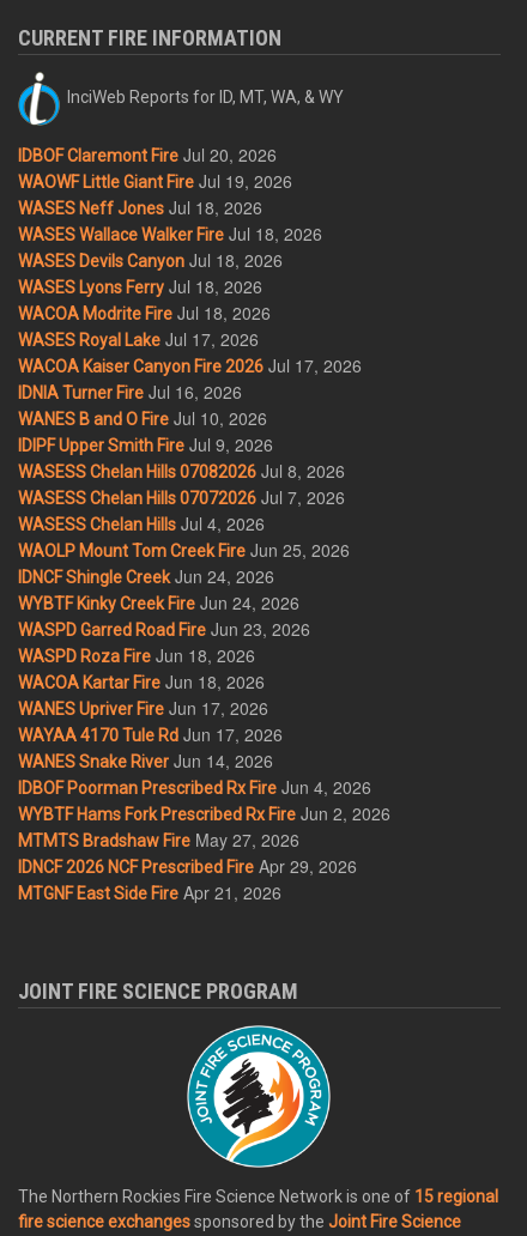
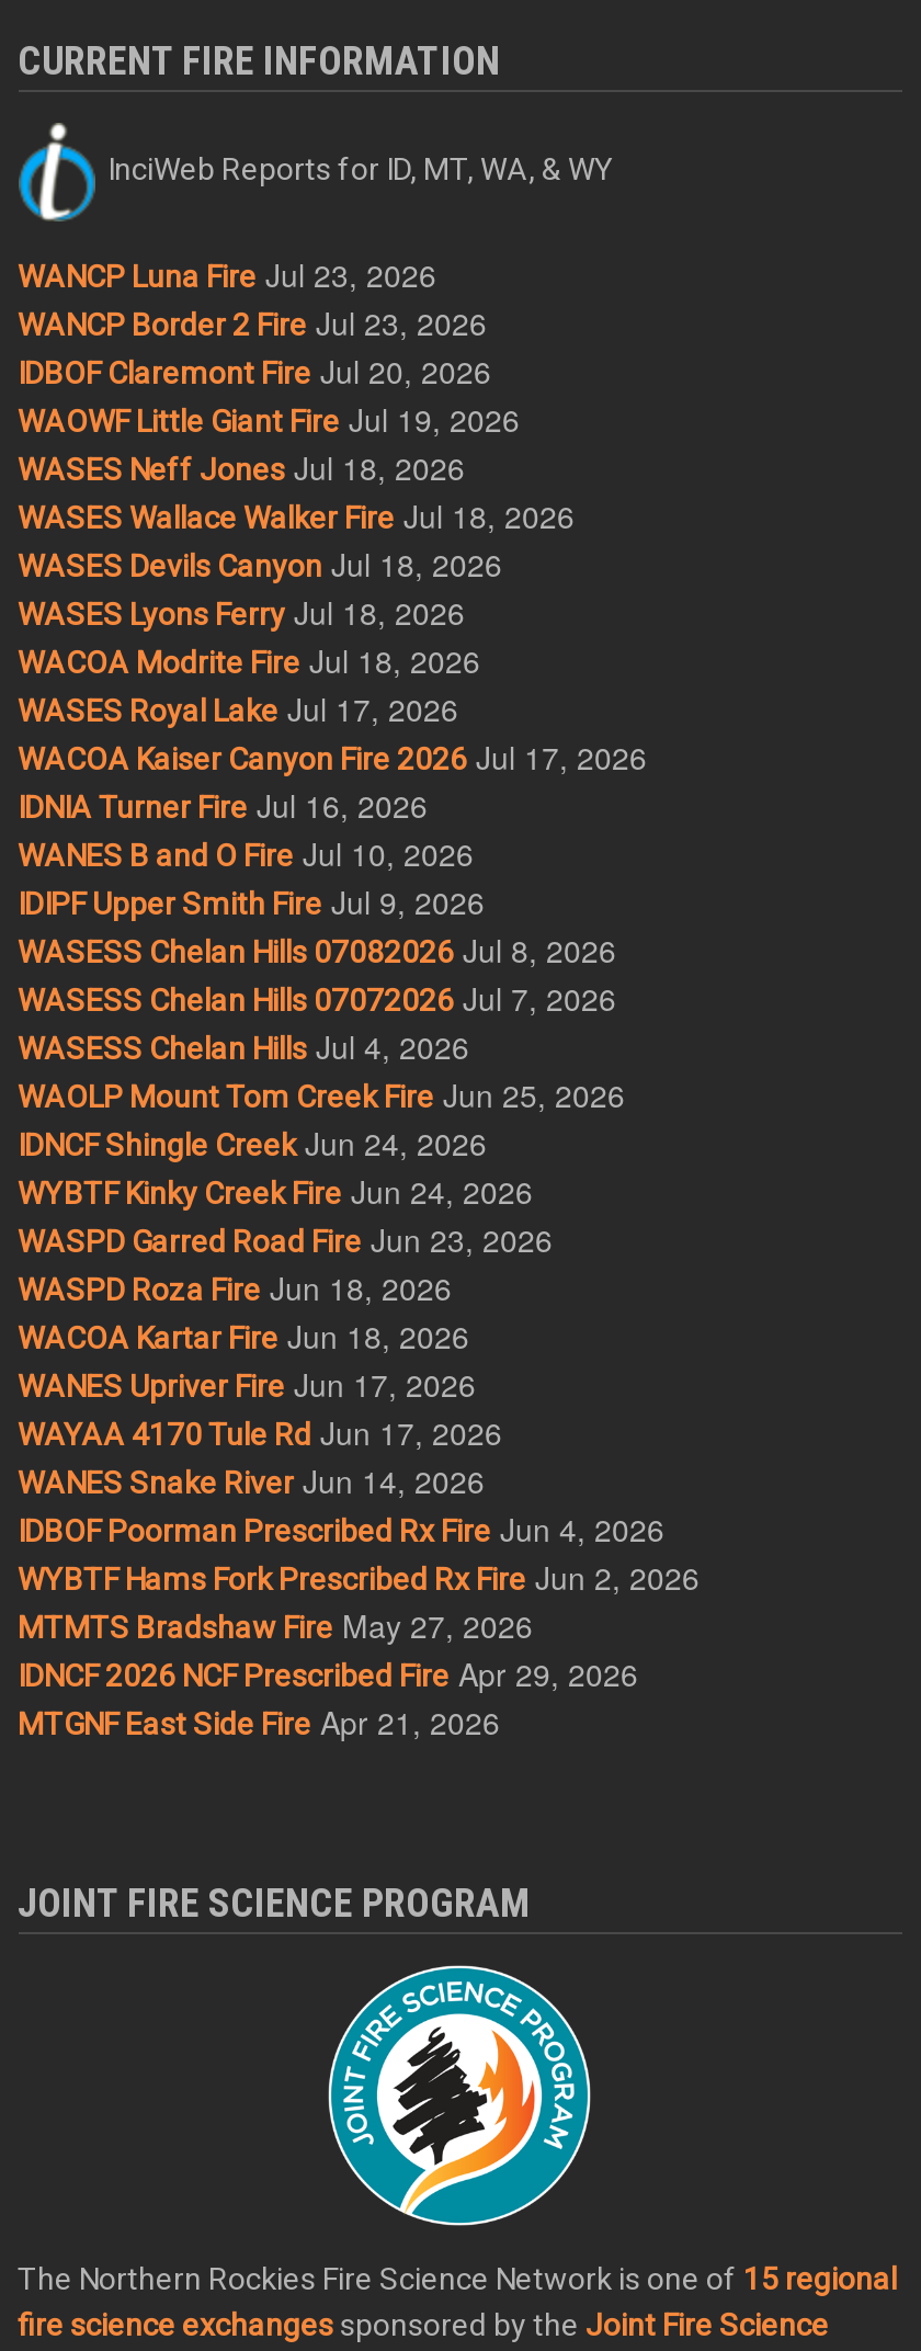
+ WANCP Luna Fire Jul 23, 2026
+ WANCP Border 2 Fire Jul 23, 2026
